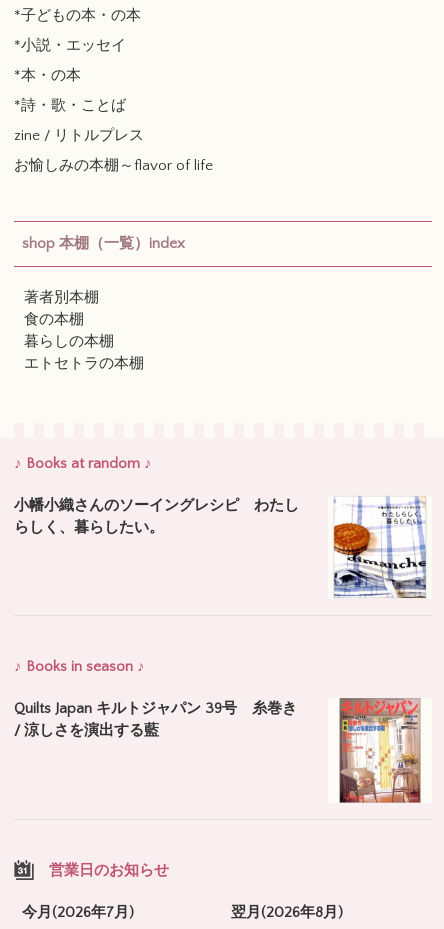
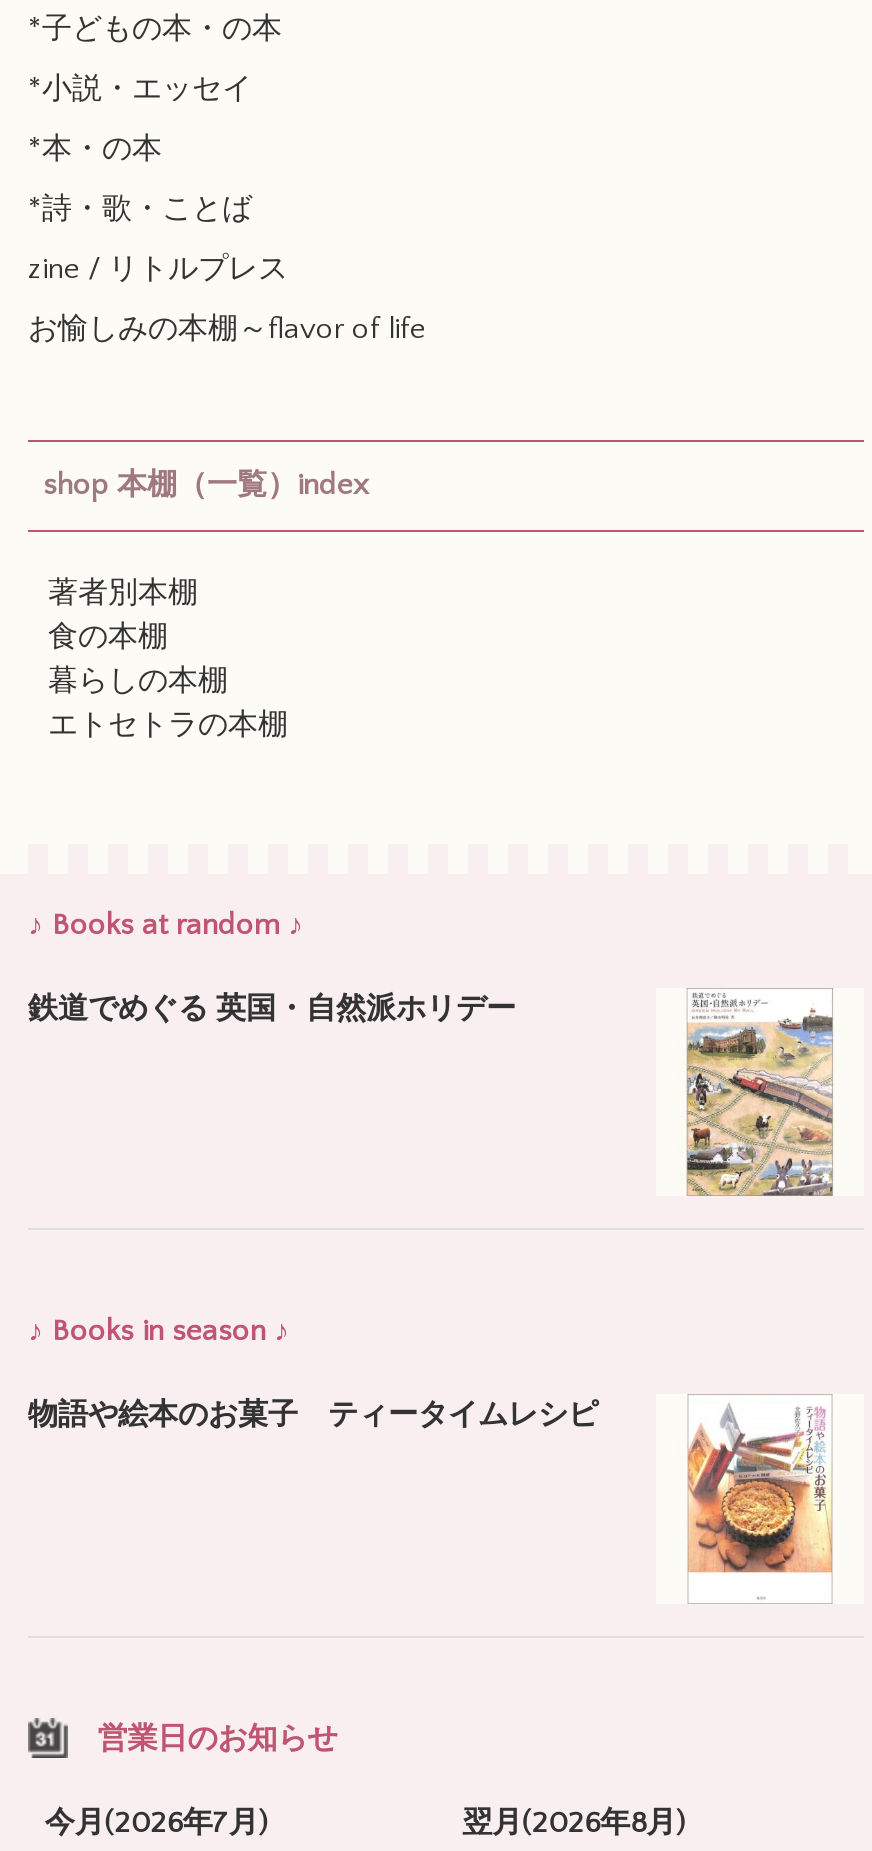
- 小幡小織さんのソーイングレシピ わたし
- らしく、暮らしたい。
+ 鉄道でめぐる 英国・自然派ホリデー

- [image]
+ [image]

- Quilts Japan キルトジャパン 39号 糸巻き
- / 涼しさを演出する藍
+ 物語や絵本のお菓子 ティータイムレシピ

- [image]
+ [image]
